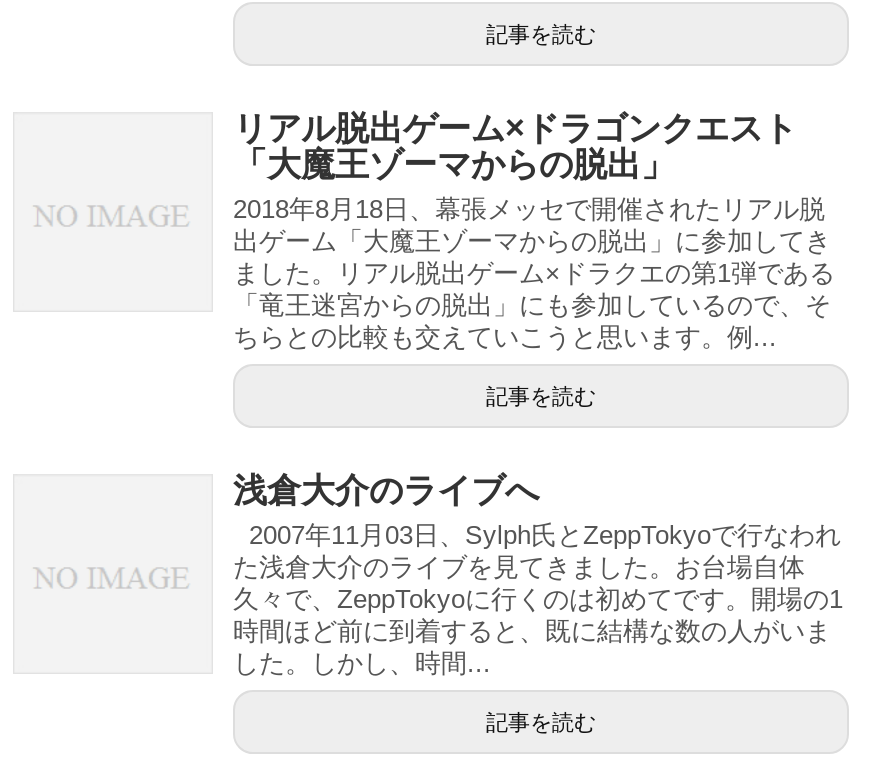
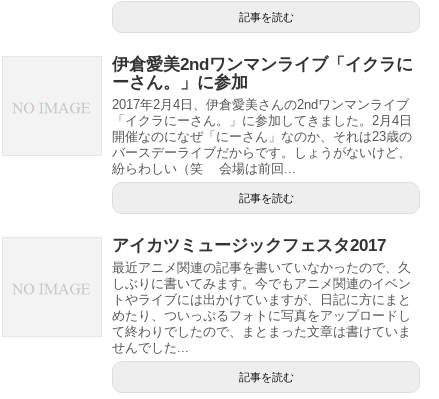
- リアル脱出ゲーム×ドラゴンクエスト
- 「大魔王ゾーマからの脱出」
- 2018年8月18日、幕張メッセで開催されたリアル脱
- 出ゲーム「大魔王ゾーマからの脱出」に参加してき
- ました。リアル脱出ゲーム×ドラクエの第1弾である
- 「竜王迷宮からの脱出」にも参加しているので、そ
- ちらとの比較も交えていこうと思います。例...
+ 伊倉愛美2ndワンマンライブ「イクラに
+ ーさん。」に参加
+ 2017年2月4日、伊倉愛美さんの2ndワンマンライブ
+ 「イクラにーさん。」に参加してきました。2月4日
+ 開催なのになぜ「にーさん」なのか、それは23歳の
+ バースデーライブだからです。しょうがないけど、
+ 紛らわしい（笑 会場は前回...

- 浅倉大介のライブへ
- 2007年11月03日、Sylph氏とZeppTokyoで行なわれ
- た浅倉大介のライブを見てきました。お台場自体
- 久々で、ZeppTokyoに行くのは初めてです。開場の1
- 時間ほど前に到着すると、既に結構な数の人がいま
- した。しかし、時間...
+ アイカツミュージックフェスタ2017
+ 最近アニメ関連の記事を書いていなかったので、久
+ しぶりに書いてみます。今でもアニメ関連のイベン
+ トやライブには出かけていますが、日記に方にまと
+ めたり、ついっぷるフォトに写真をアップロードし
+ て終わりでしたので、まとまった文章は書けていま
+ せんでした...
